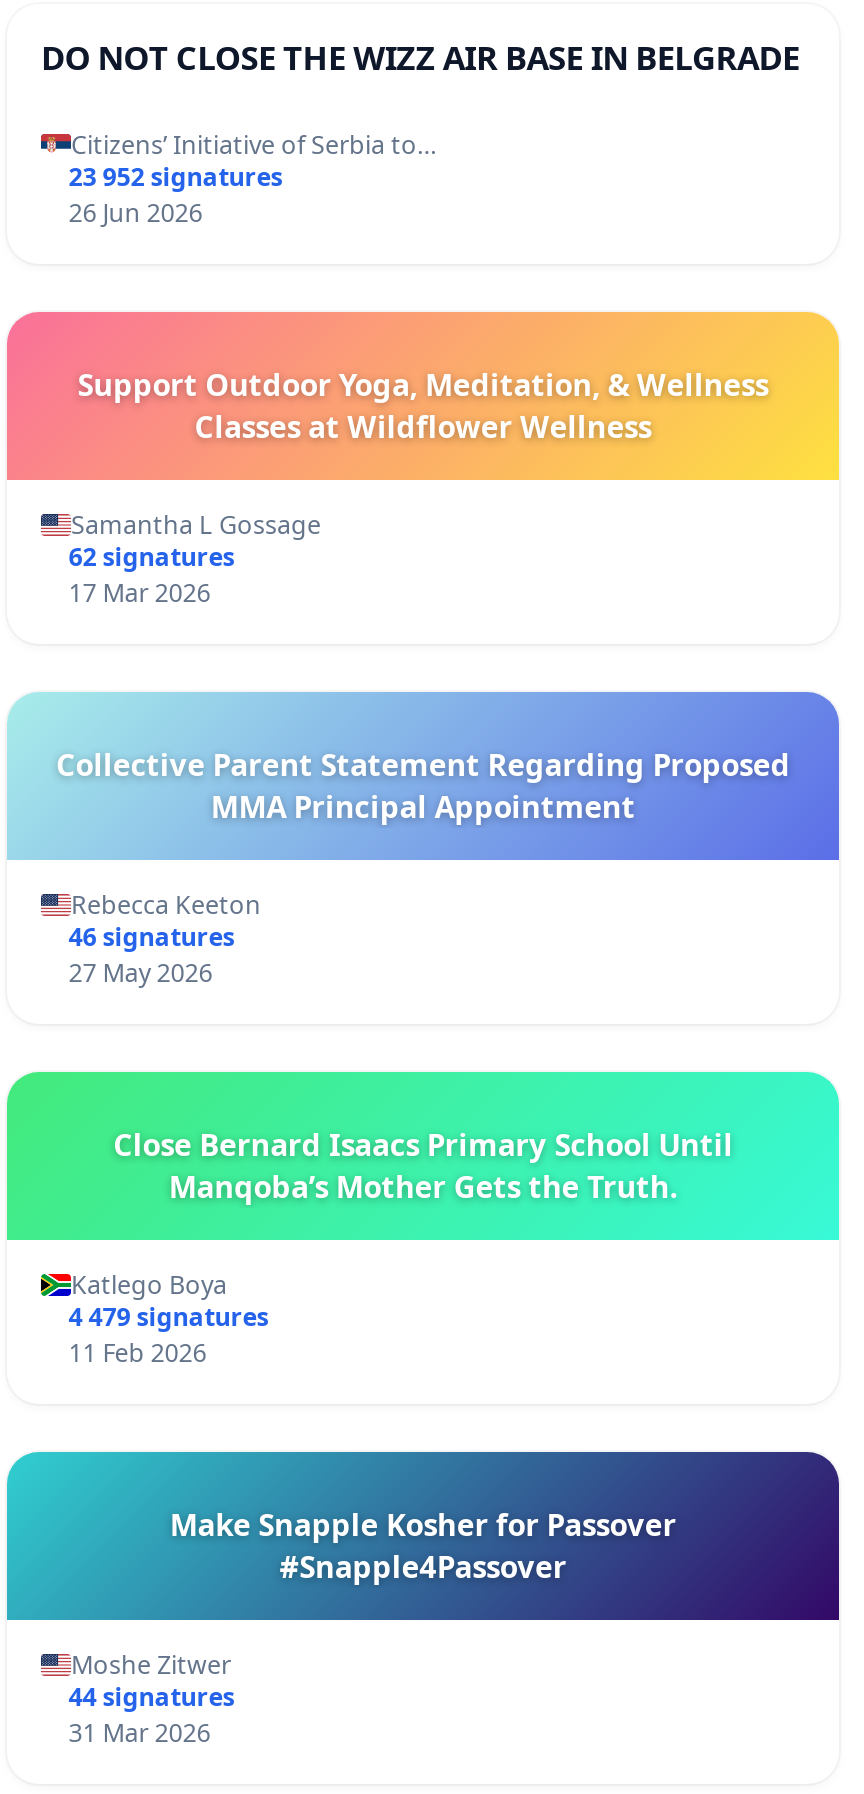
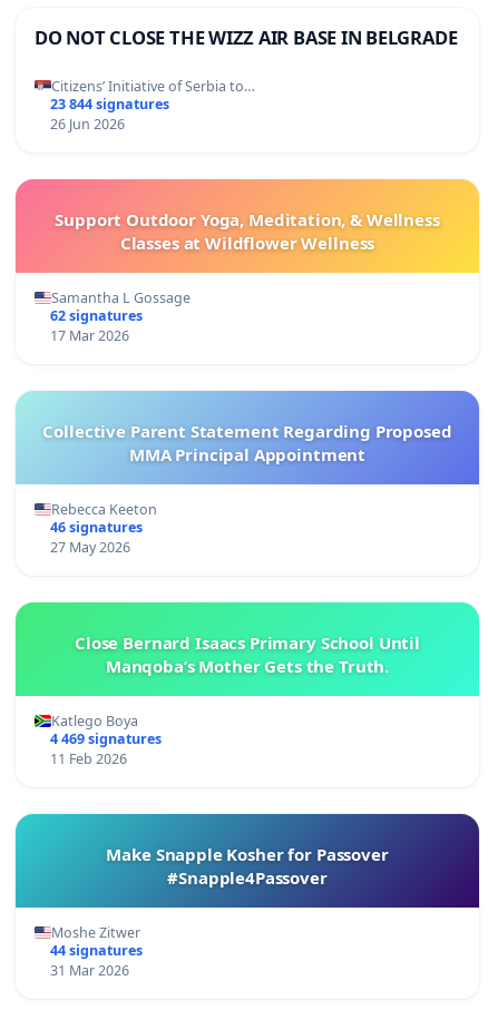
- 23 952 signatures
+ 23 844 signatures

- 4 479 signatures
+ 4 469 signatures
